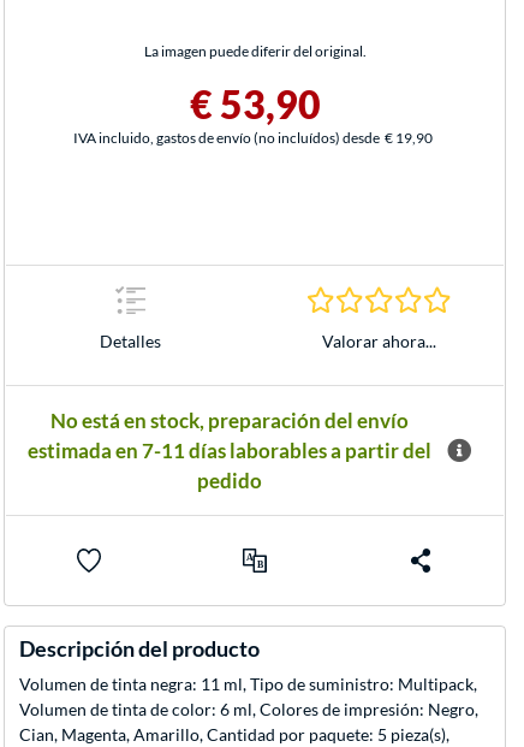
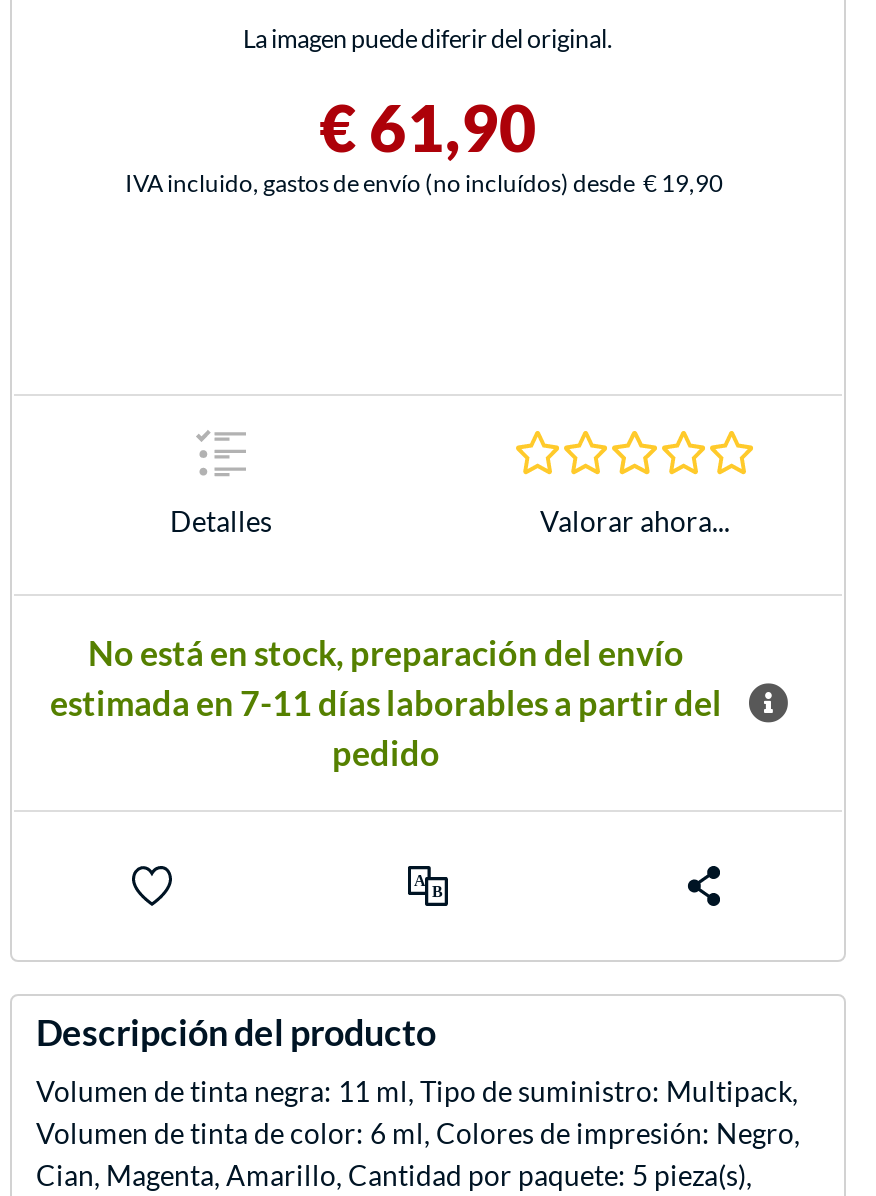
- € 53,90
+ € 61,90
